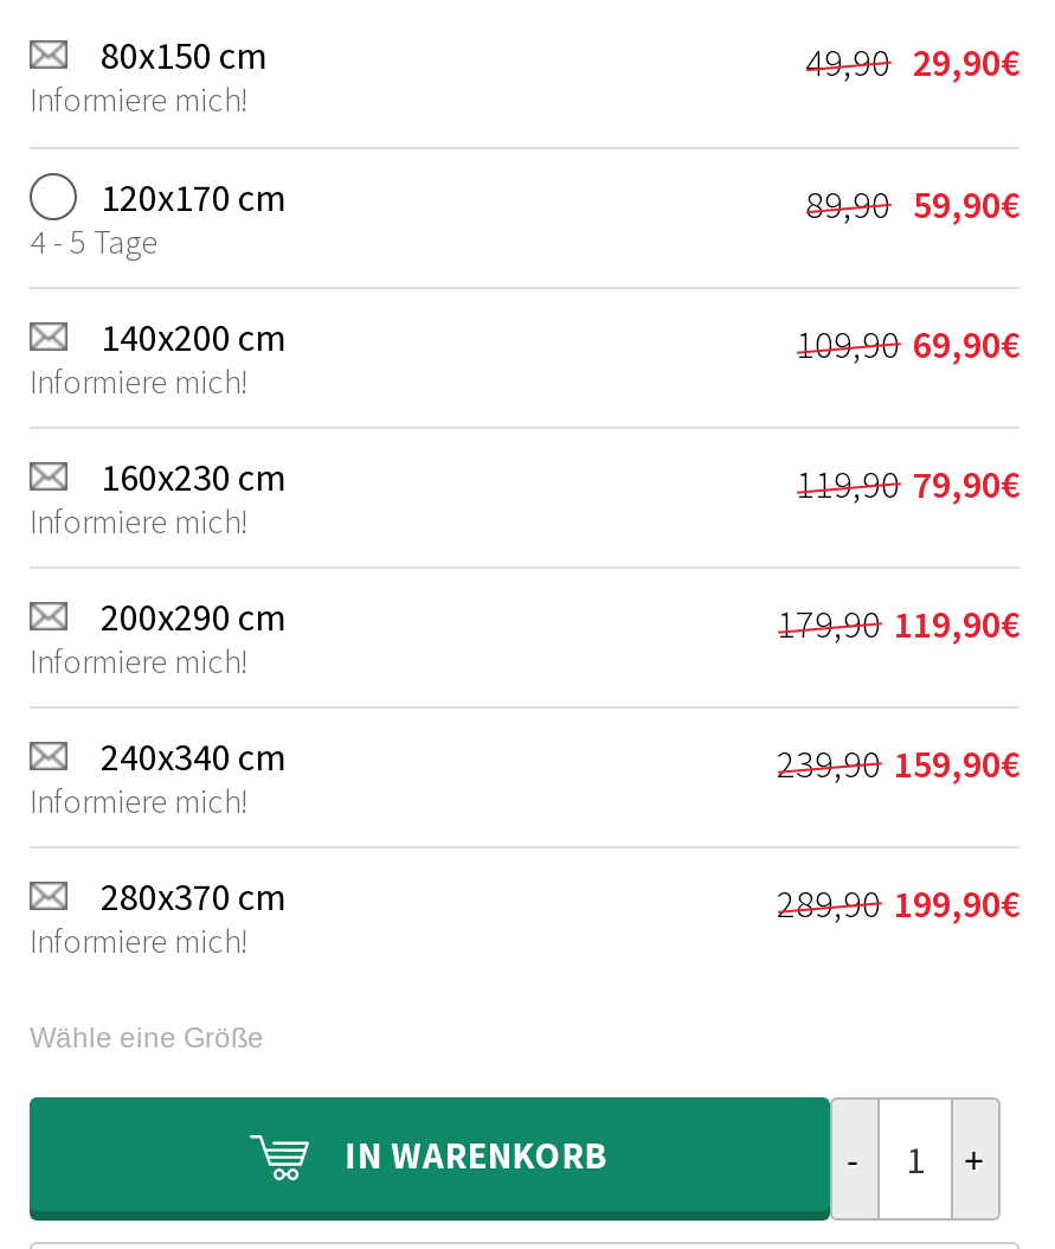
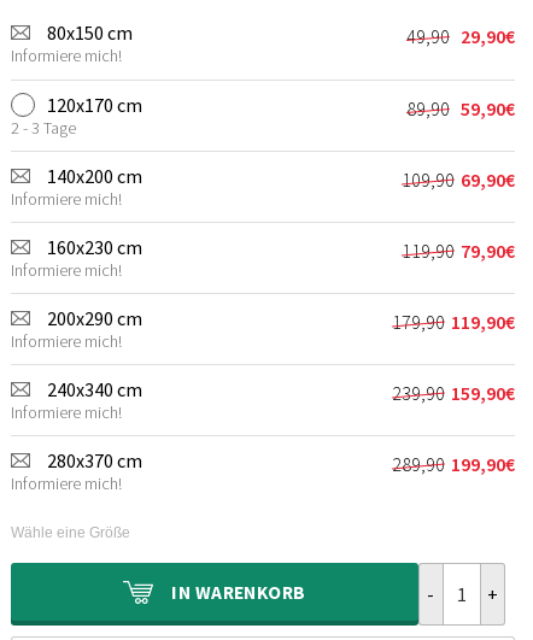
- 4 - 5 Tage
+ 2 - 3 Tage
